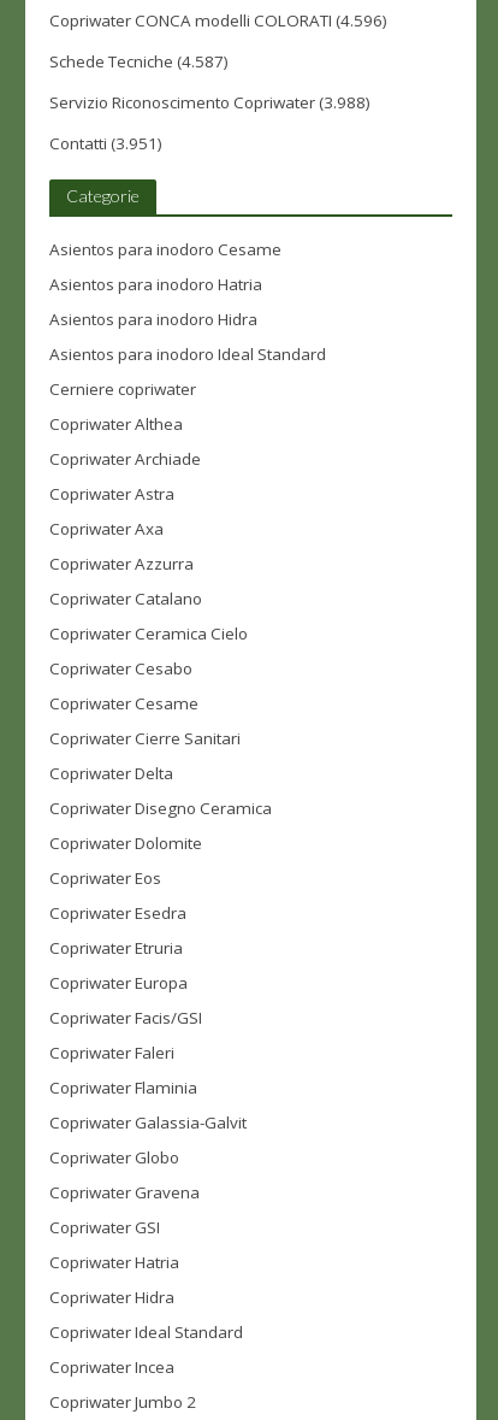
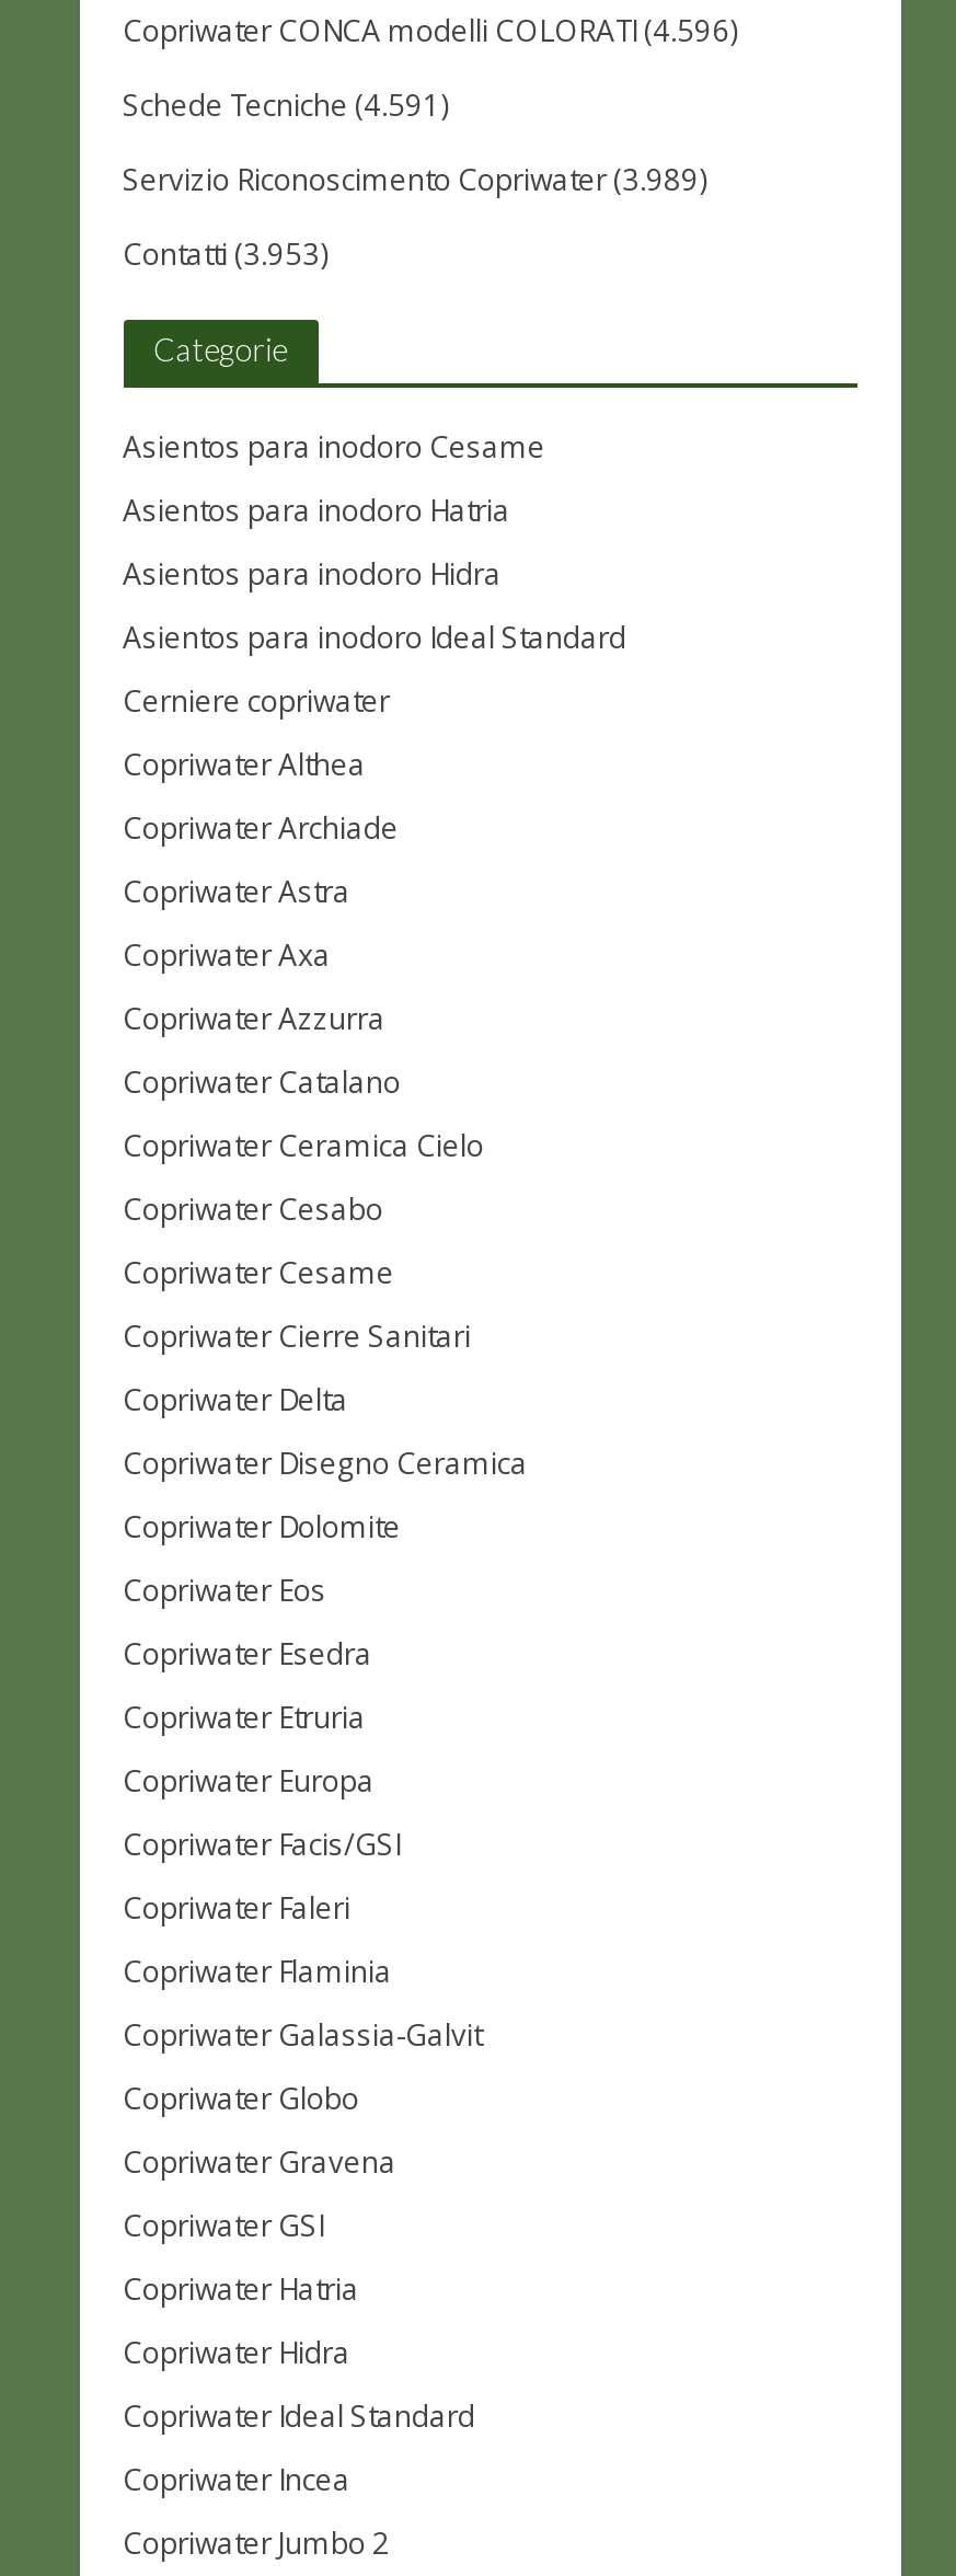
- Schede Tecniche (4.587)
+ Schede Tecniche (4.591)

- Servizio Riconoscimento Copriwater (3.988)
+ Servizio Riconoscimento Copriwater (3.989)

- Contatti (3.951)
+ Contatti (3.953)
